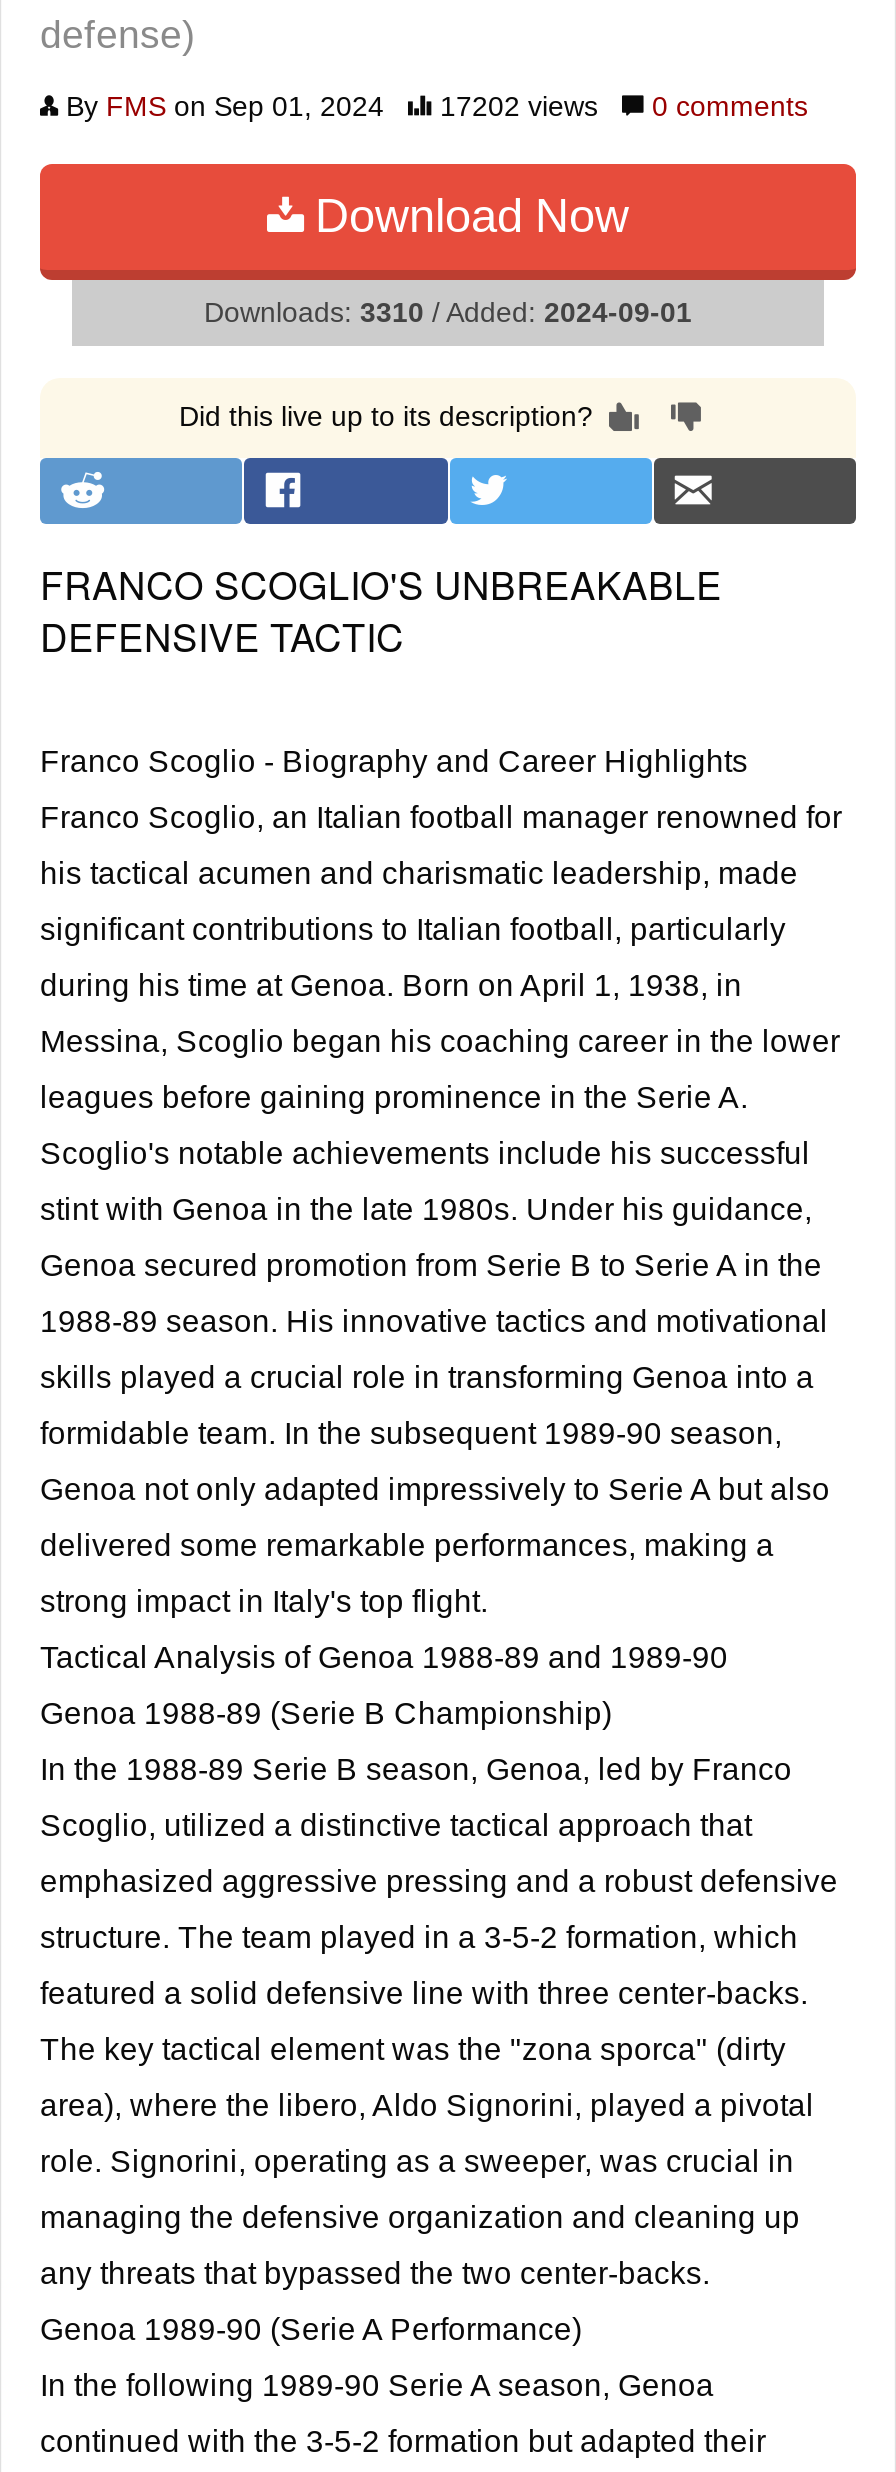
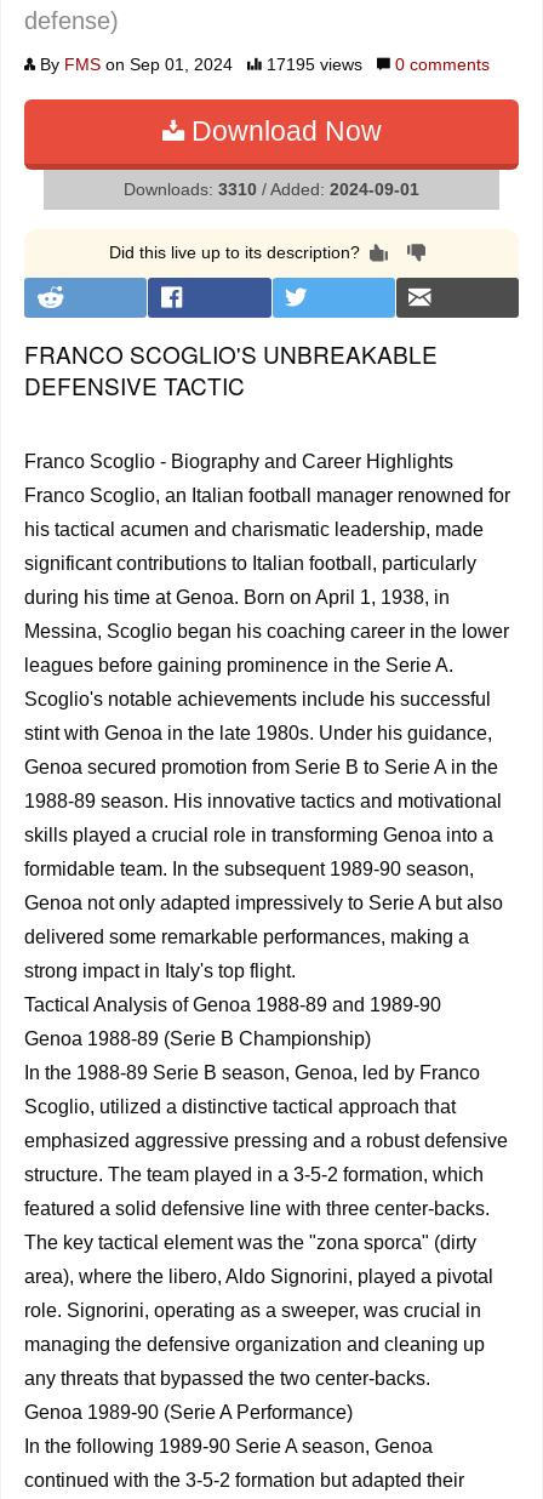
- By FMS on Sep 01, 2024 17202 views 0 comments
+ By FMS on Sep 01, 2024 17195 views 0 comments
